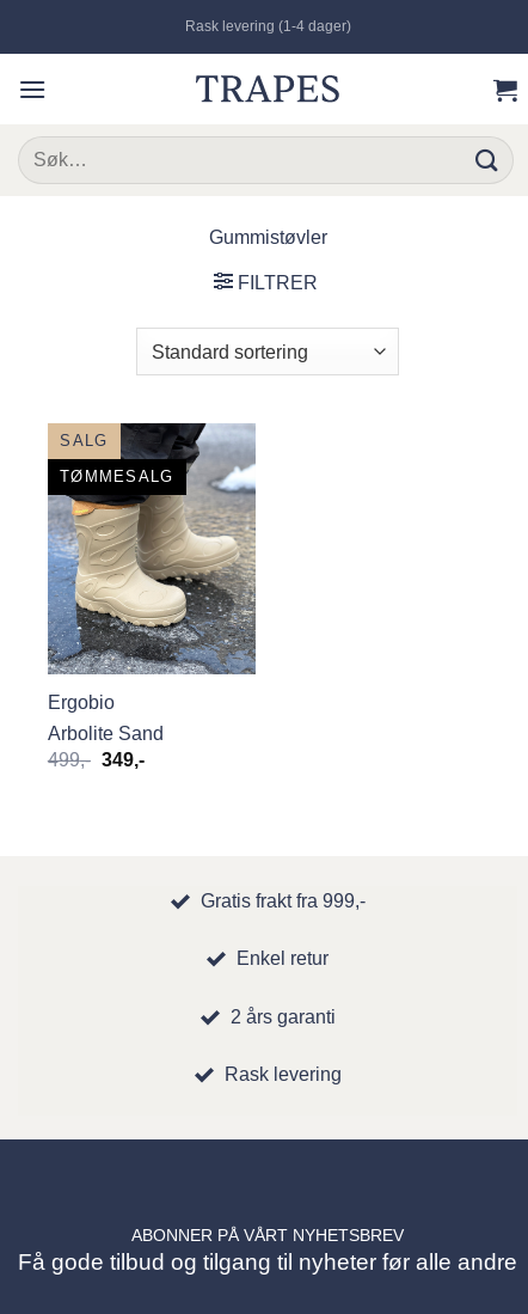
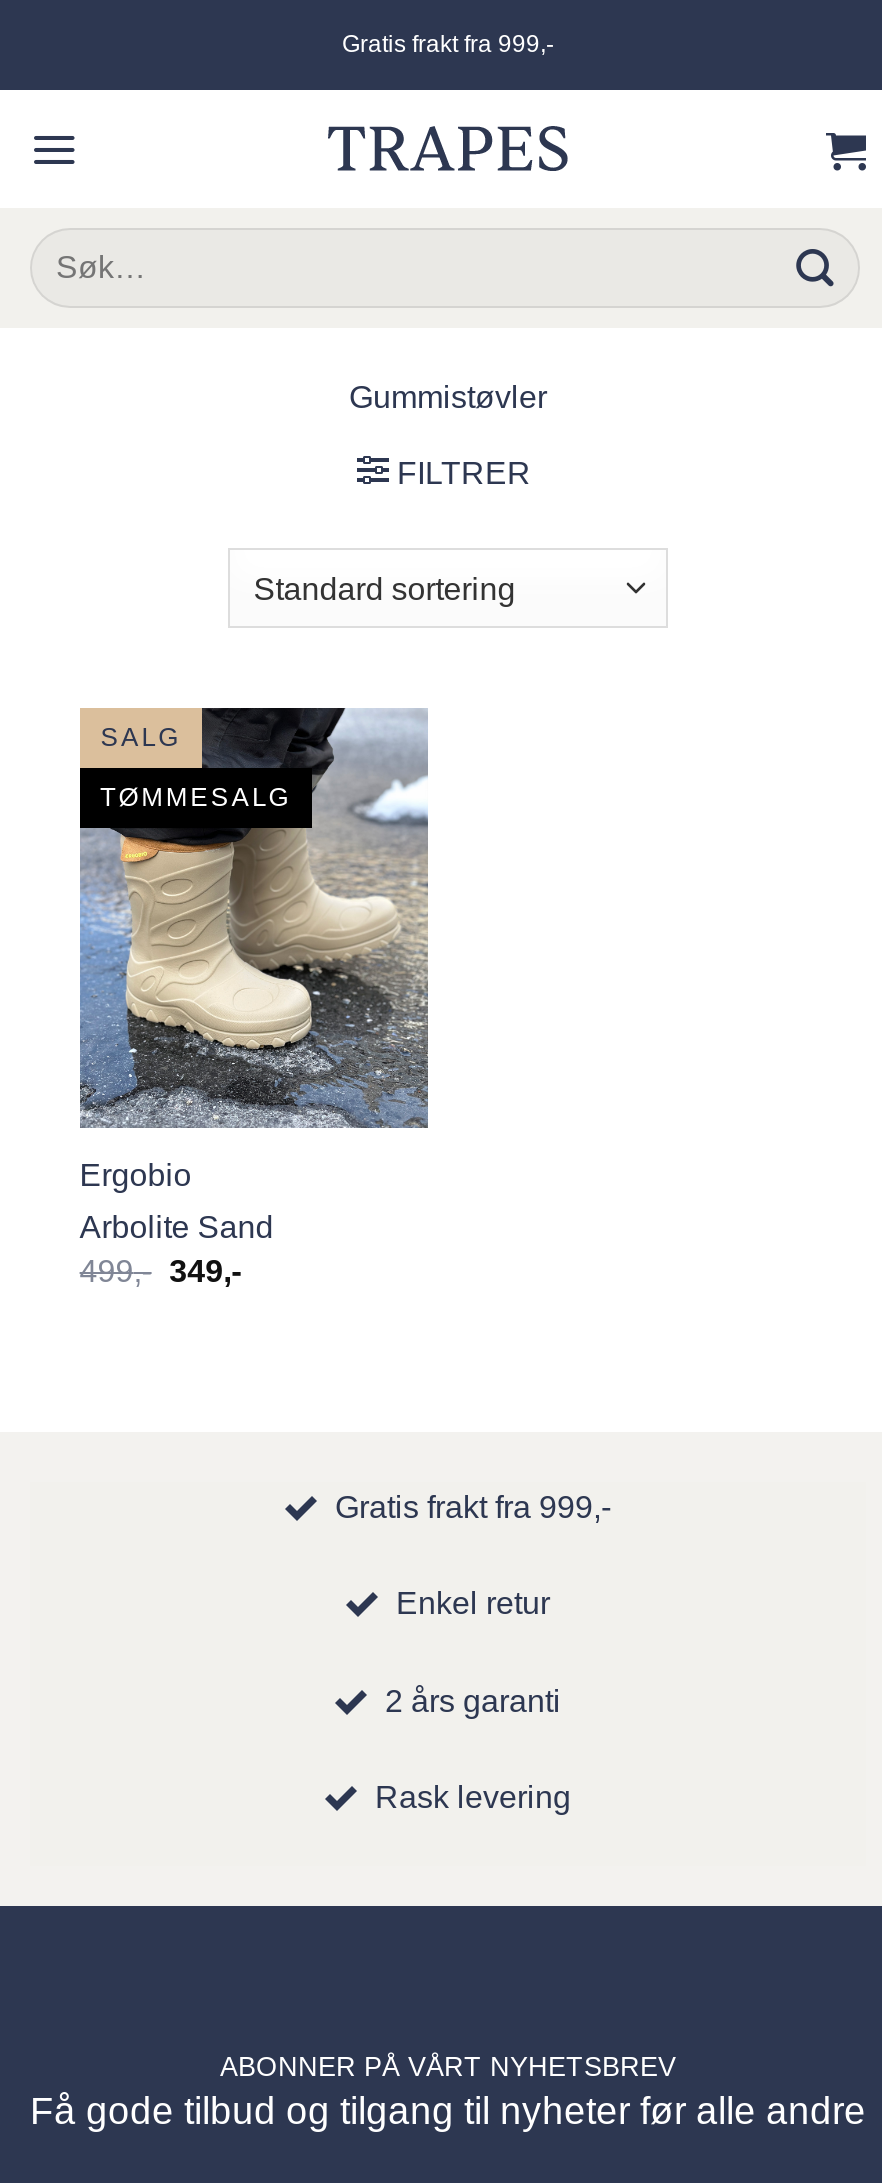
- Rask levering (1-4 dager)
+ Gratis frakt fra 999,-
